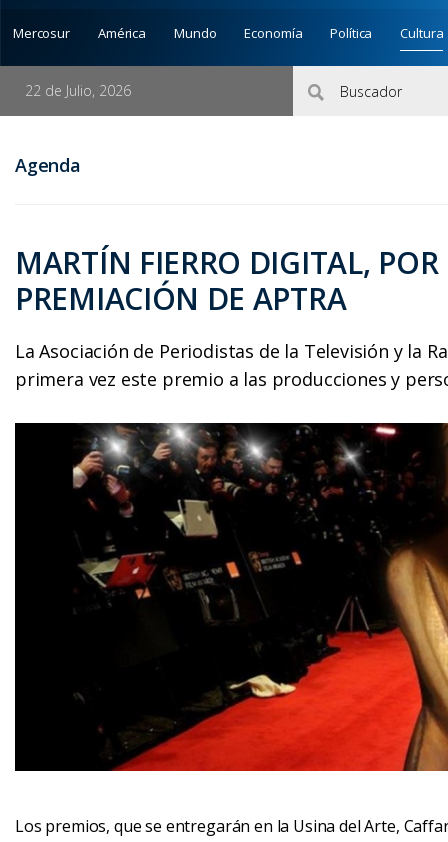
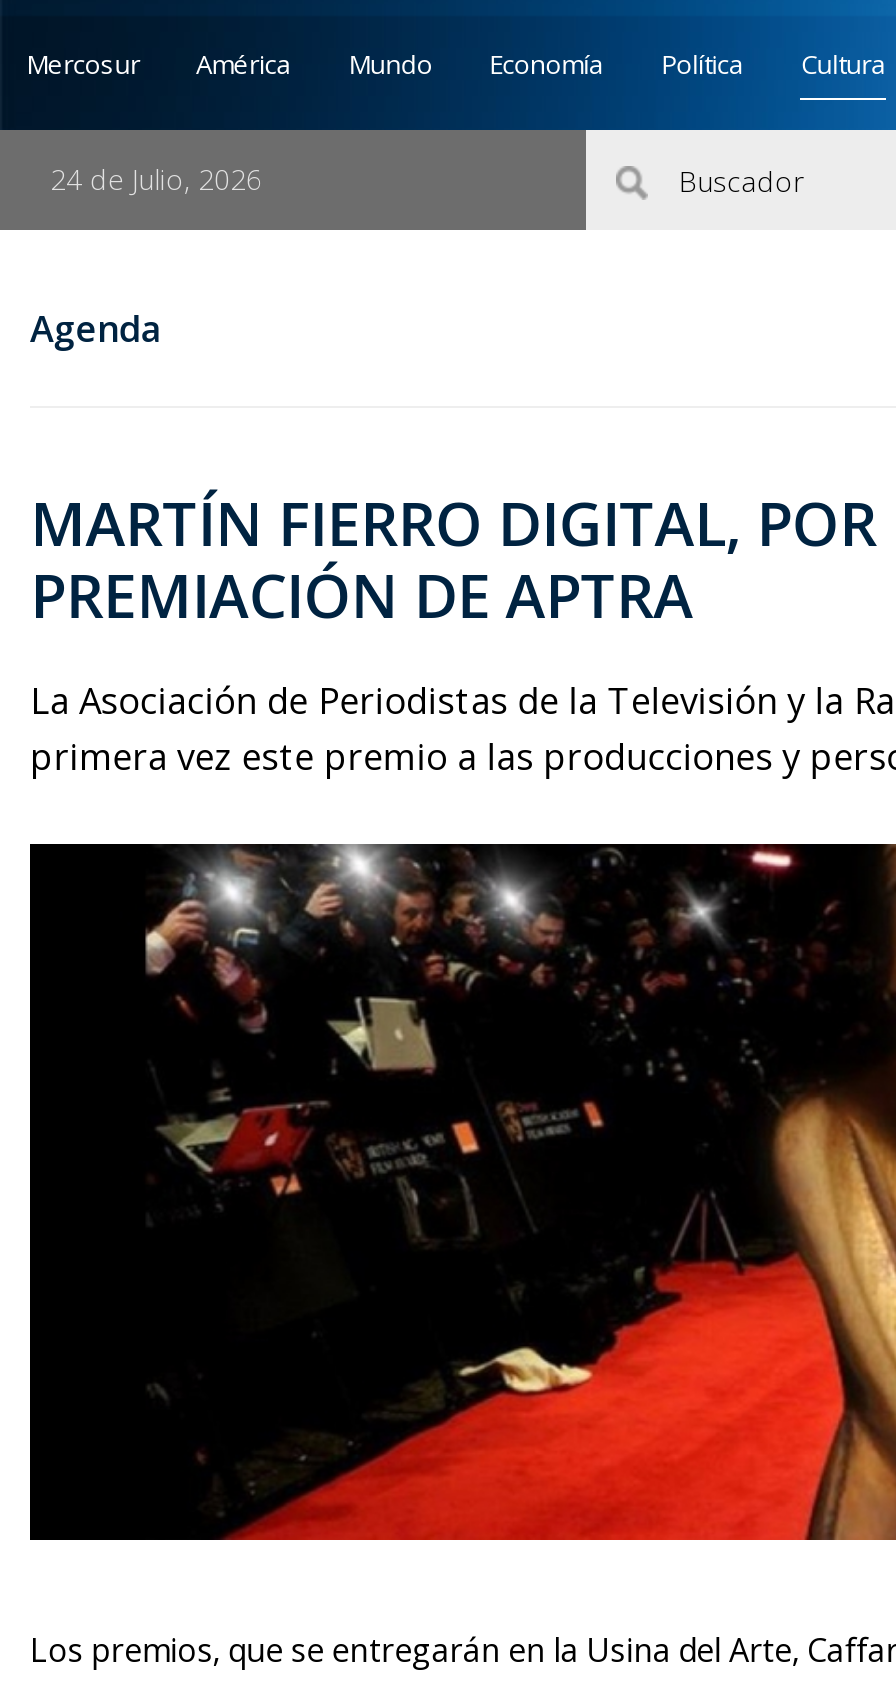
- 22 de Julio, 2026
+ 24 de Julio, 2026
